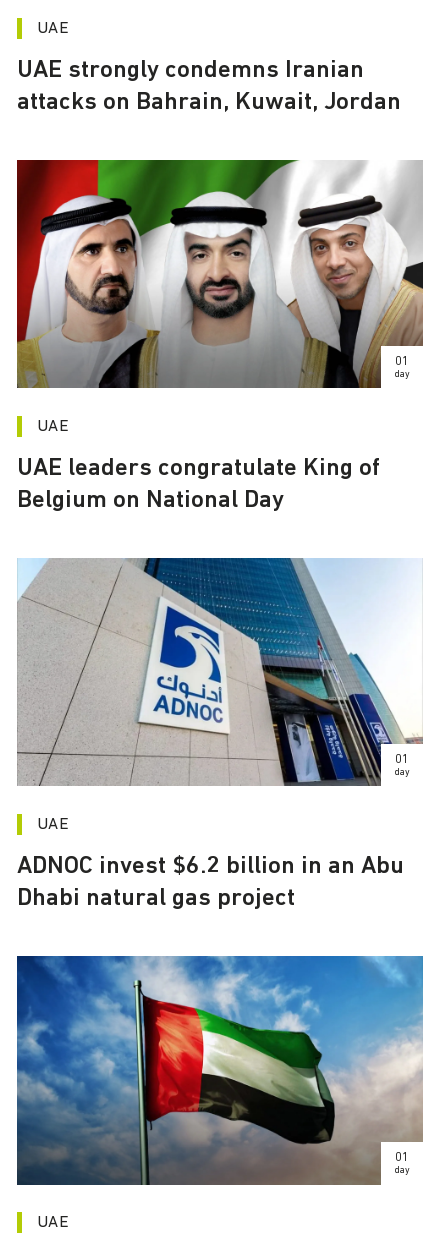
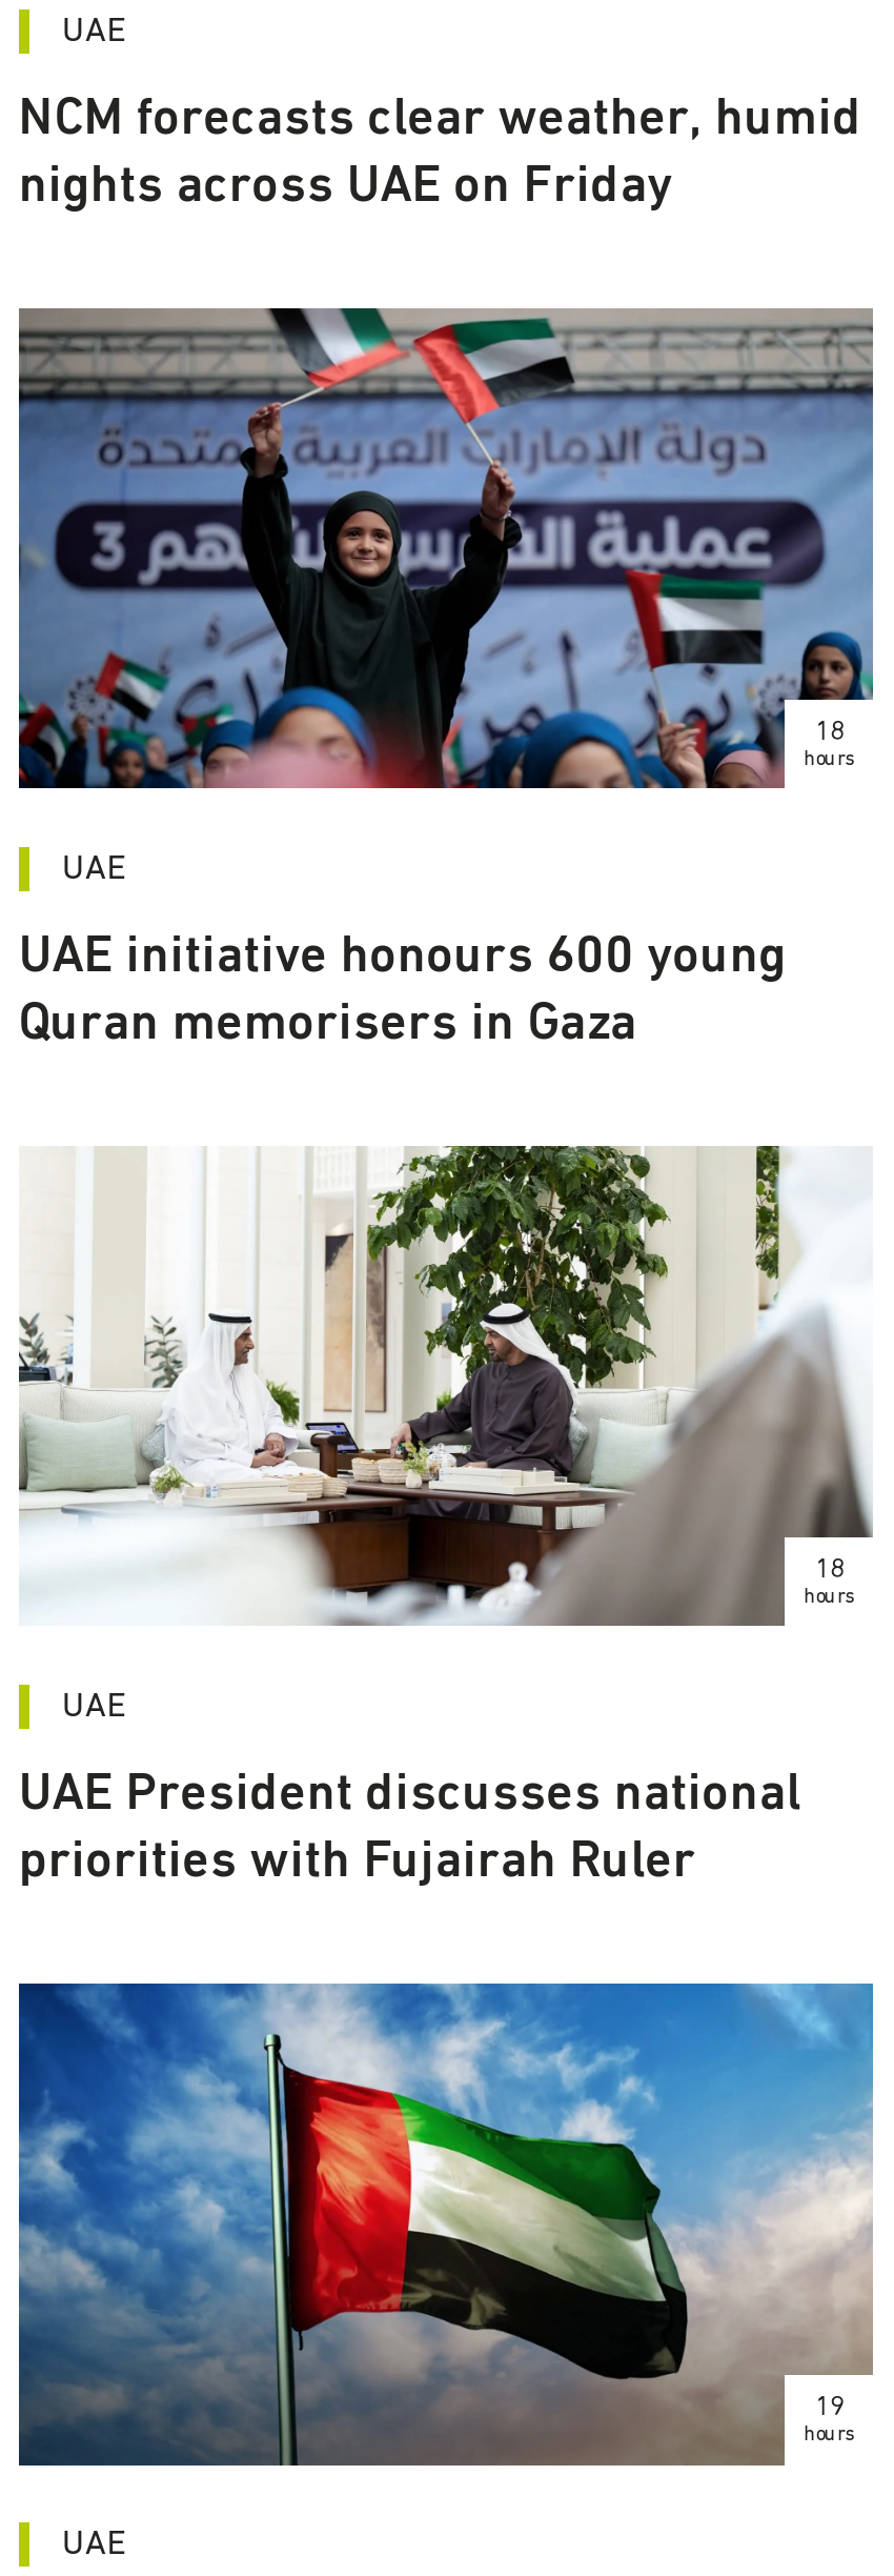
- UAE strongly condemns Iranian
- attacks on Bahrain, Kuwait, Jordan
+ NCM forecasts clear weather, humid
+ nights across UAE on Friday

- [image]
- 01
- day
+ [image]
+ 18
+ hours

- UAE leaders congratulate King of
- Belgium on National Day
+ UAE initiative honours 600 young
+ Quran memorisers in Gaza

- [image]
- 01
- day
+ [image]
+ 18
+ hours

- ADNOC invest $6.2 billion in an Abu
- Dhabi natural gas project
+ UAE President discusses national
+ priorities with Fujairah Ruler

- 01
- day
+ 19
+ hours
